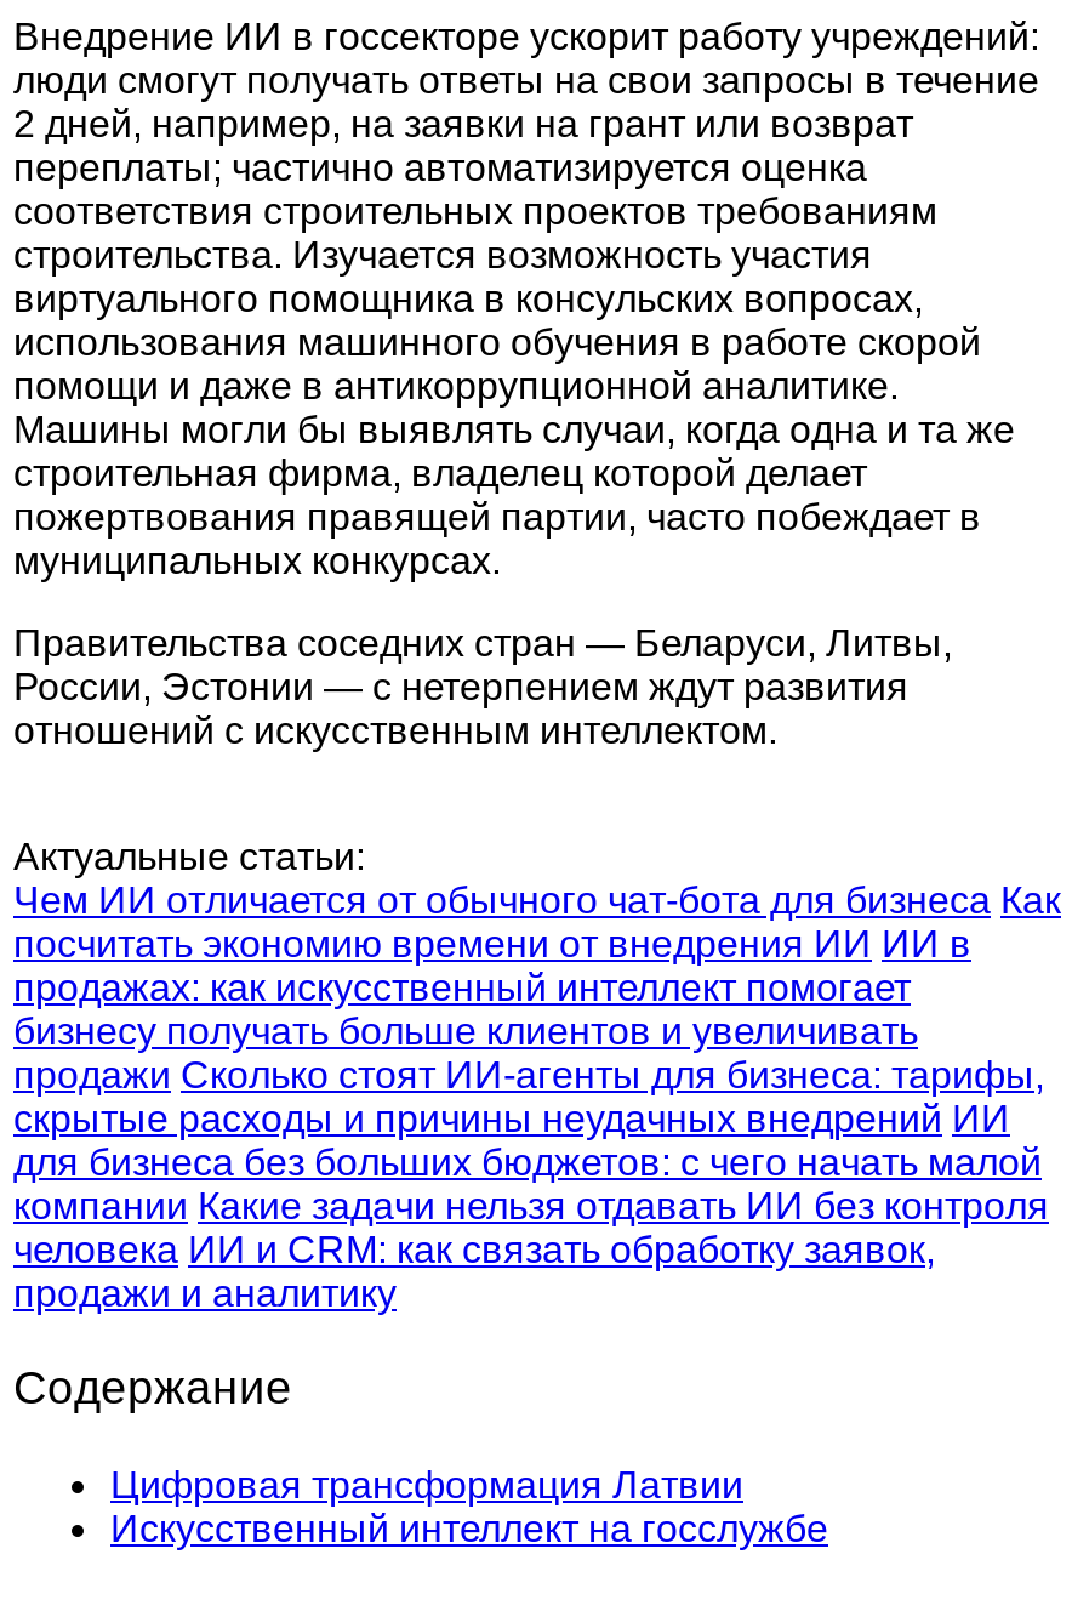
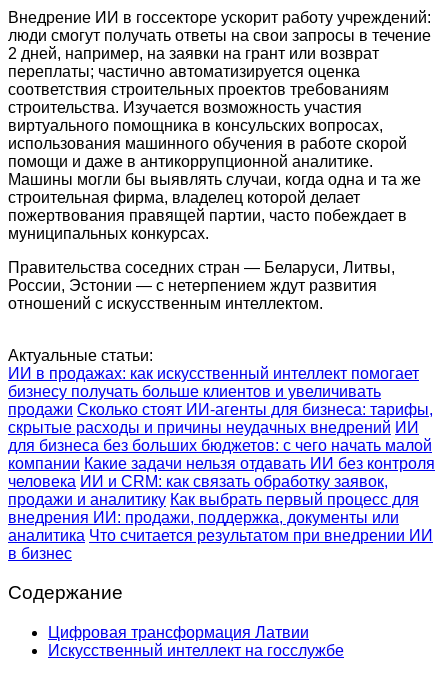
- Чем ИИ отличается от обычного чат-бота для бизнеса Как
- посчитать экономию времени от внедрения ИИ ИИ в
- продажах: как искусственный интеллект помогает
+ ИИ в продажах: как искусственный интеллект помогает

moved up: бизнесу получать больше клиентов и увеличивать | продажи Сколько стоят ИИ-агенты для бизнеса: тарифы, | скрытые расходы и причины неудачных внедрений ИИ | для бизнеса без больших бюджетов: с чего начать малой | компании Какие задачи нельзя отдавать ИИ без контроля | человека ИИ и CRM: как связать обработку заявок,

- продажи и аналитику
+ продажи и аналитику Как выбрать первый процесс для
+ внедрения ИИ: продажи, поддержка, документы или
+ аналитика Что считается результатом при внедрении ИИ
+ в бизнес
